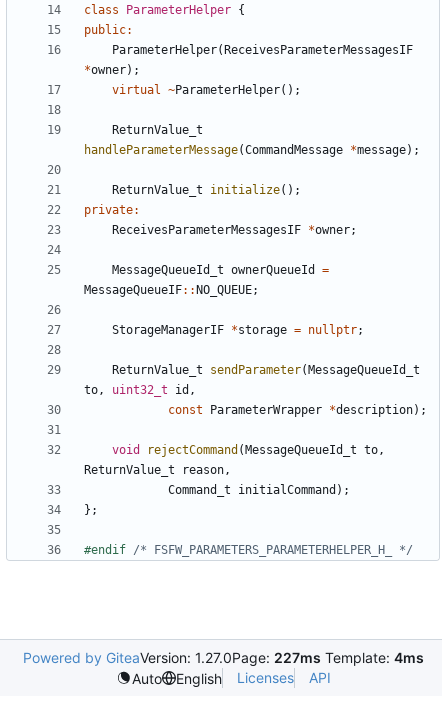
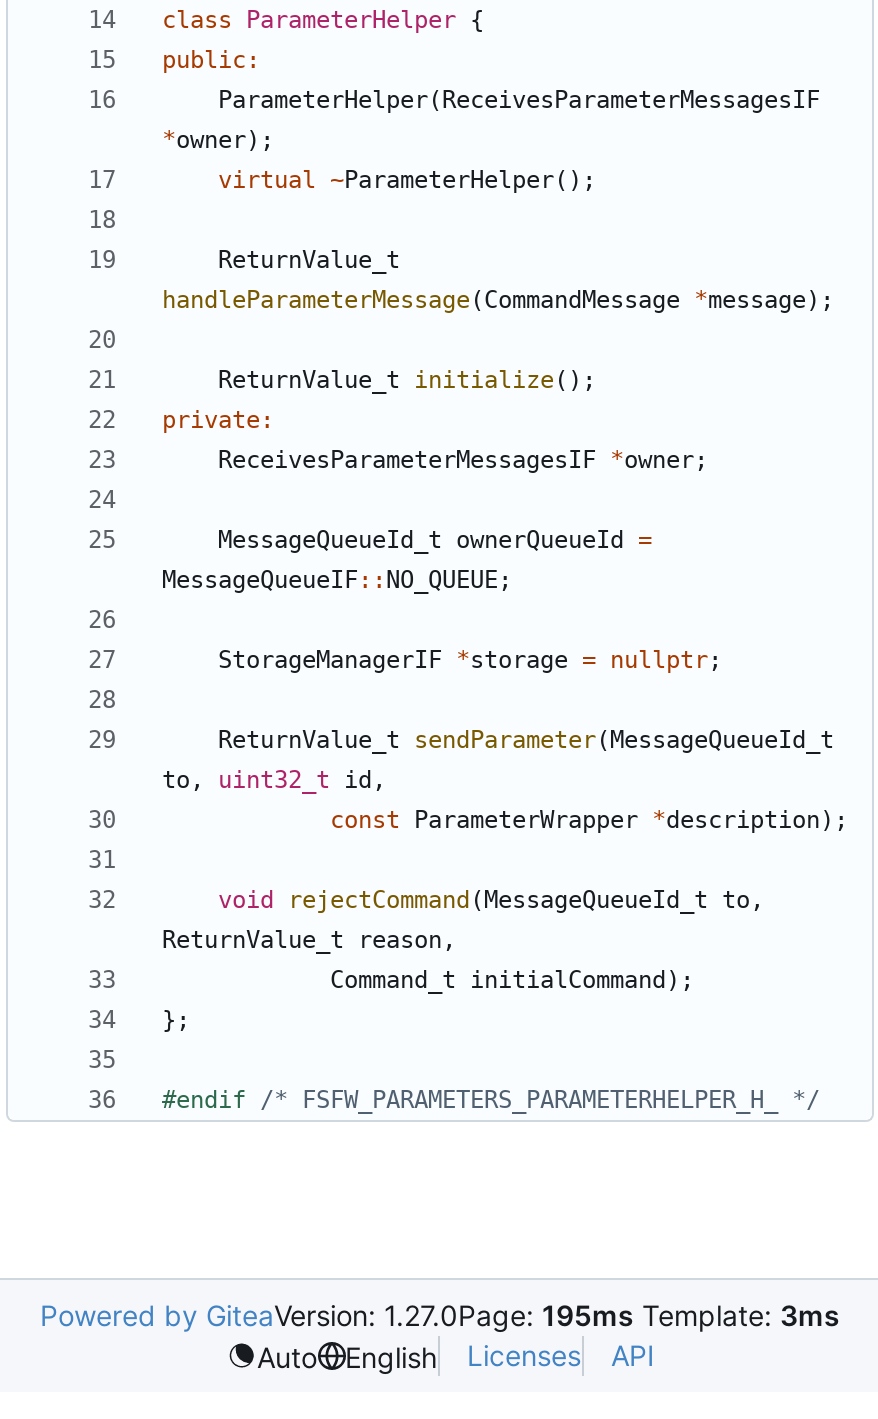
- Powered by GiteaVersion: 1.27.0Page: 227ms Template: 4ms
+ Powered by GiteaVersion: 1.27.0Page: 195ms Template: 3ms
